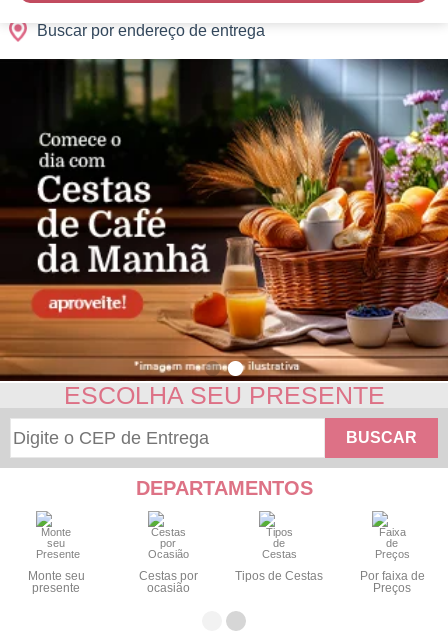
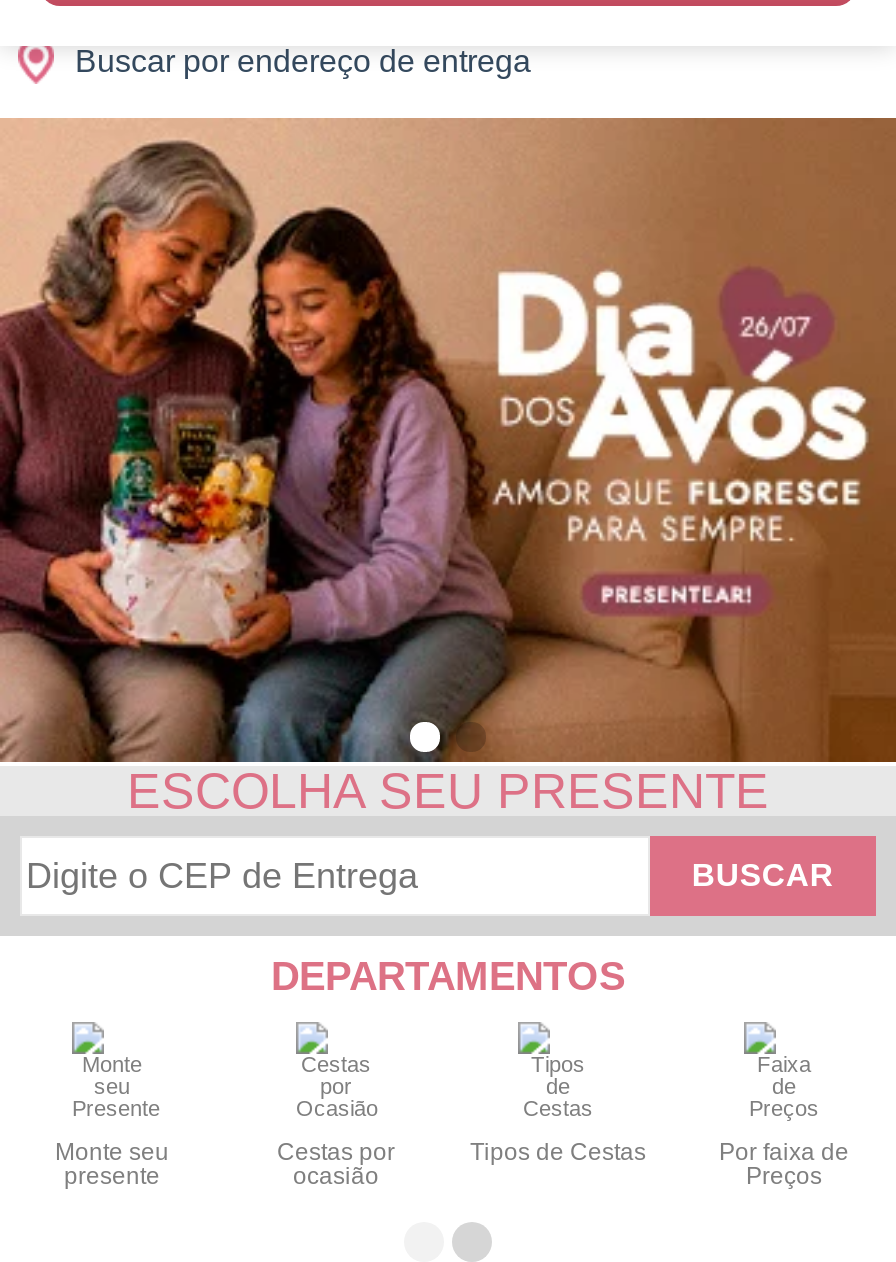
- [image]
+ [image]
